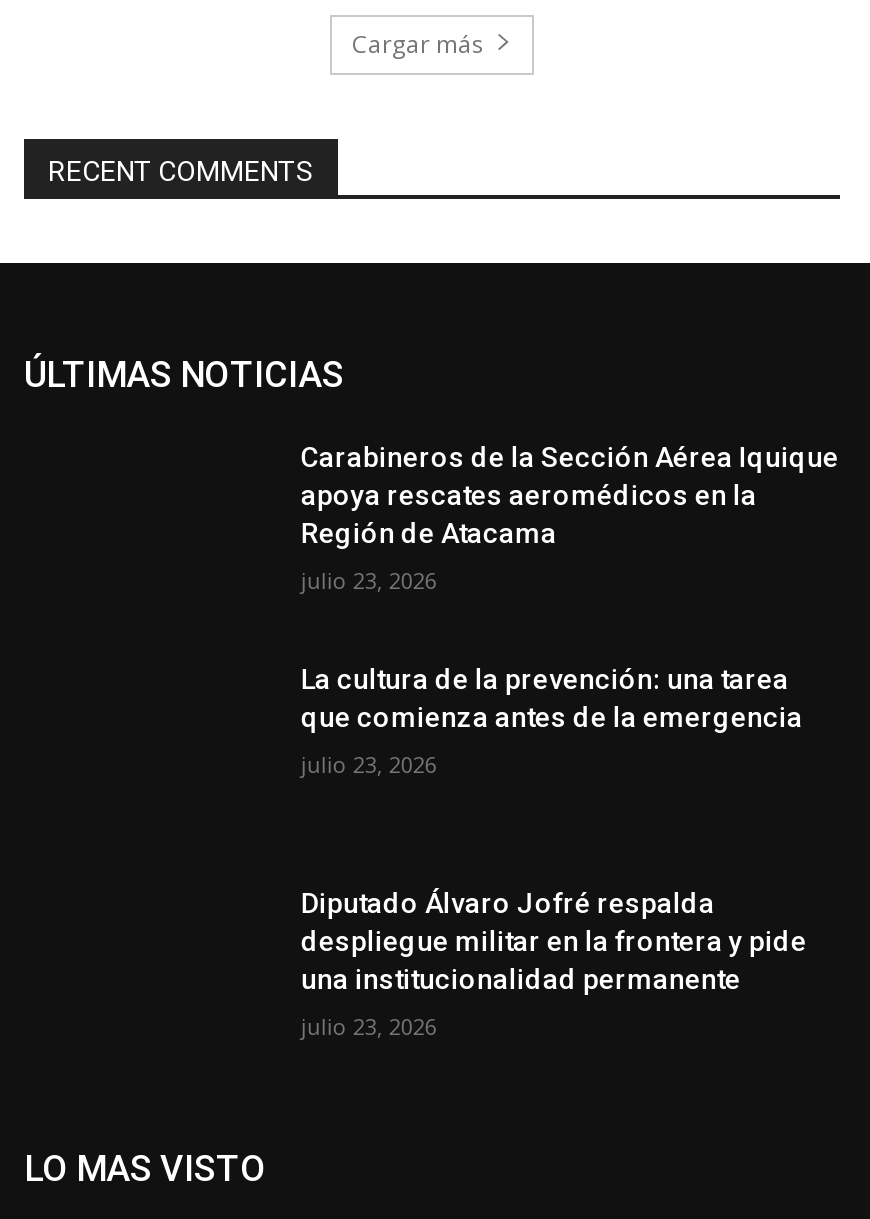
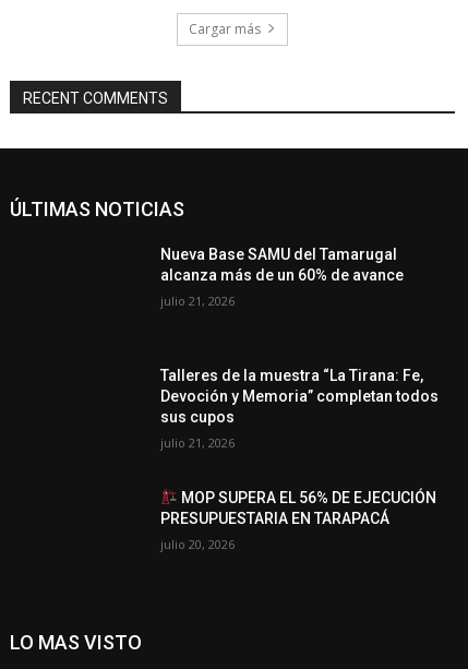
- Carabineros de la Sección Aérea Iquique
- apoya rescates aeromédicos en la
- Región de Atacama
+ Nueva Base SAMU del Tamarugal
+ alcanza más de un 60% de avance

- julio 23, 2026
+ julio 21, 2026

- La cultura de la prevención: una tarea
- que comienza antes de la emergencia
+ Talleres de la muestra “La Tirana: Fe,
+ Devoción y Memoria” completan todos
+ sus cupos

- julio 23, 2026
+ julio 21, 2026

- Diputado Álvaro Jofré respalda
- despliegue militar en la frontera y pide
- una institucionalidad permanente
+ MOP SUPERA EL 56% DE EJECUCIÓN
+ PRESUPUESTARIA EN TARAPACÁ

- julio 23, 2026
+ julio 20, 2026
